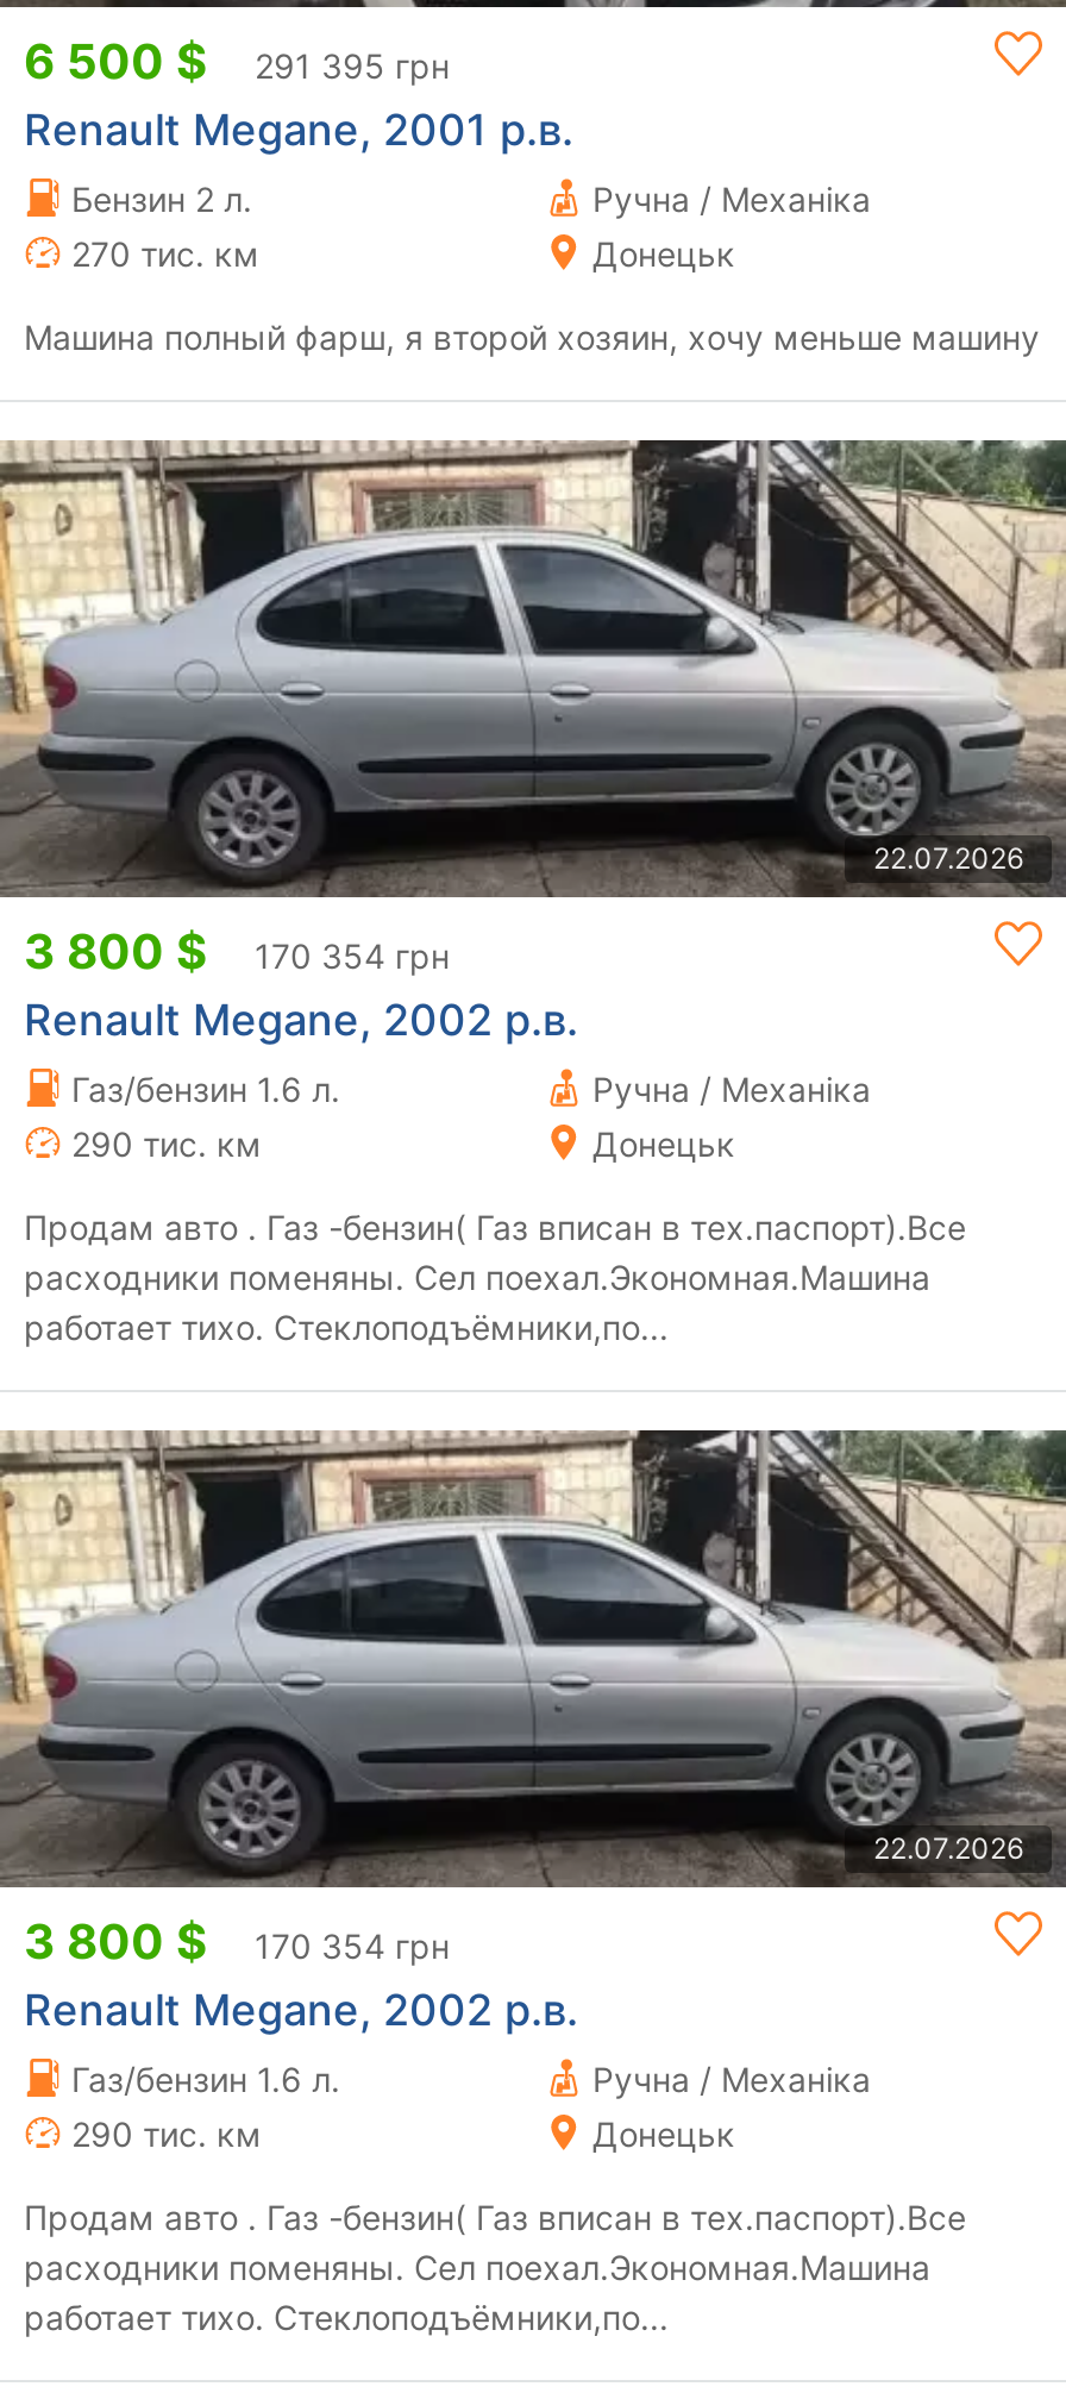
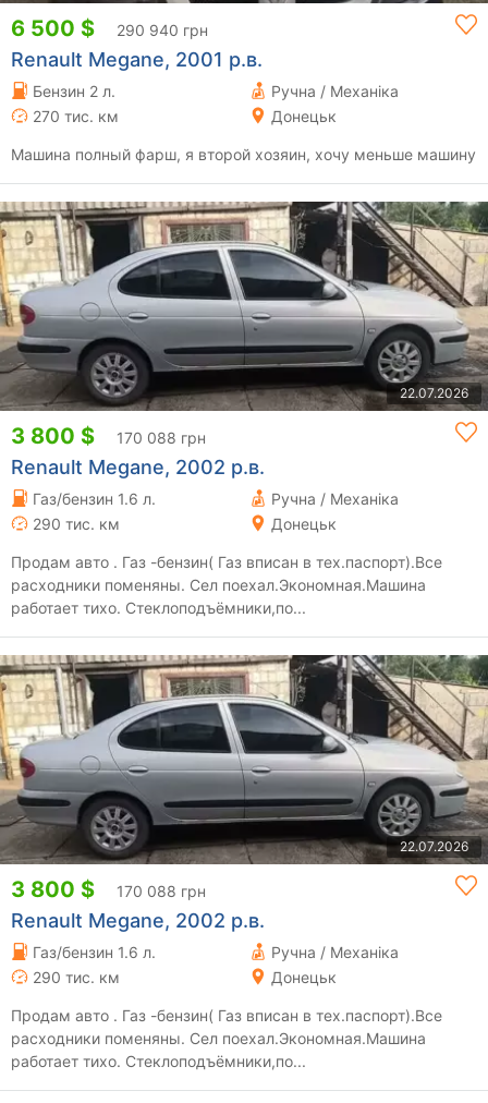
- 6 500 $ 291 395 грн
+ 6 500 $ 290 940 грн

- 3 800 $ 170 354 грн
+ 3 800 $ 170 088 грн

- 3 800 $ 170 354 грн
+ 3 800 $ 170 088 грн
